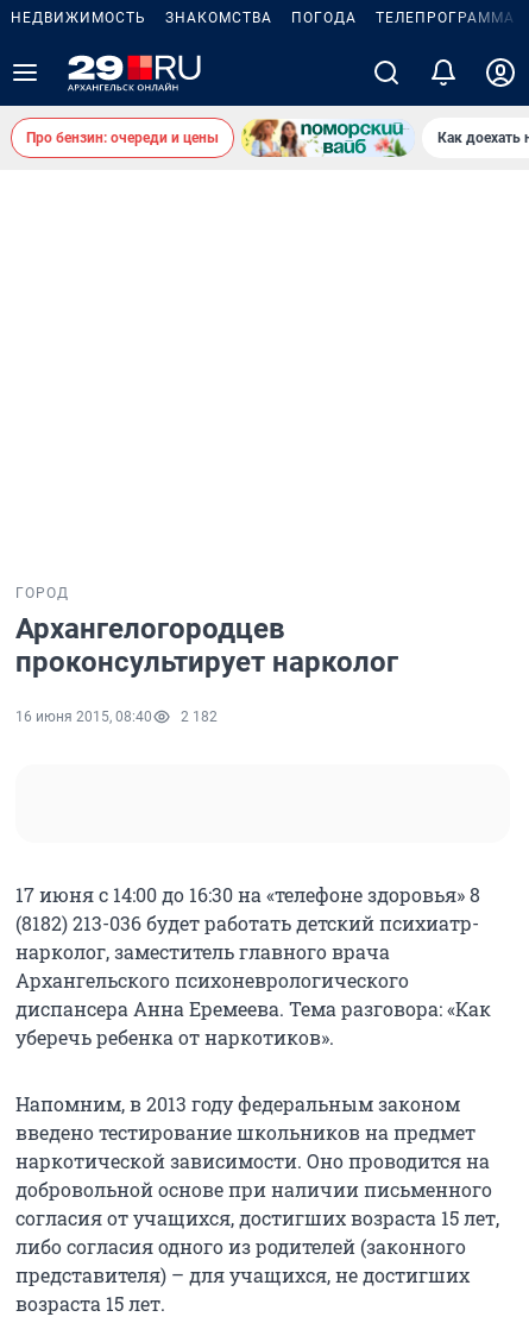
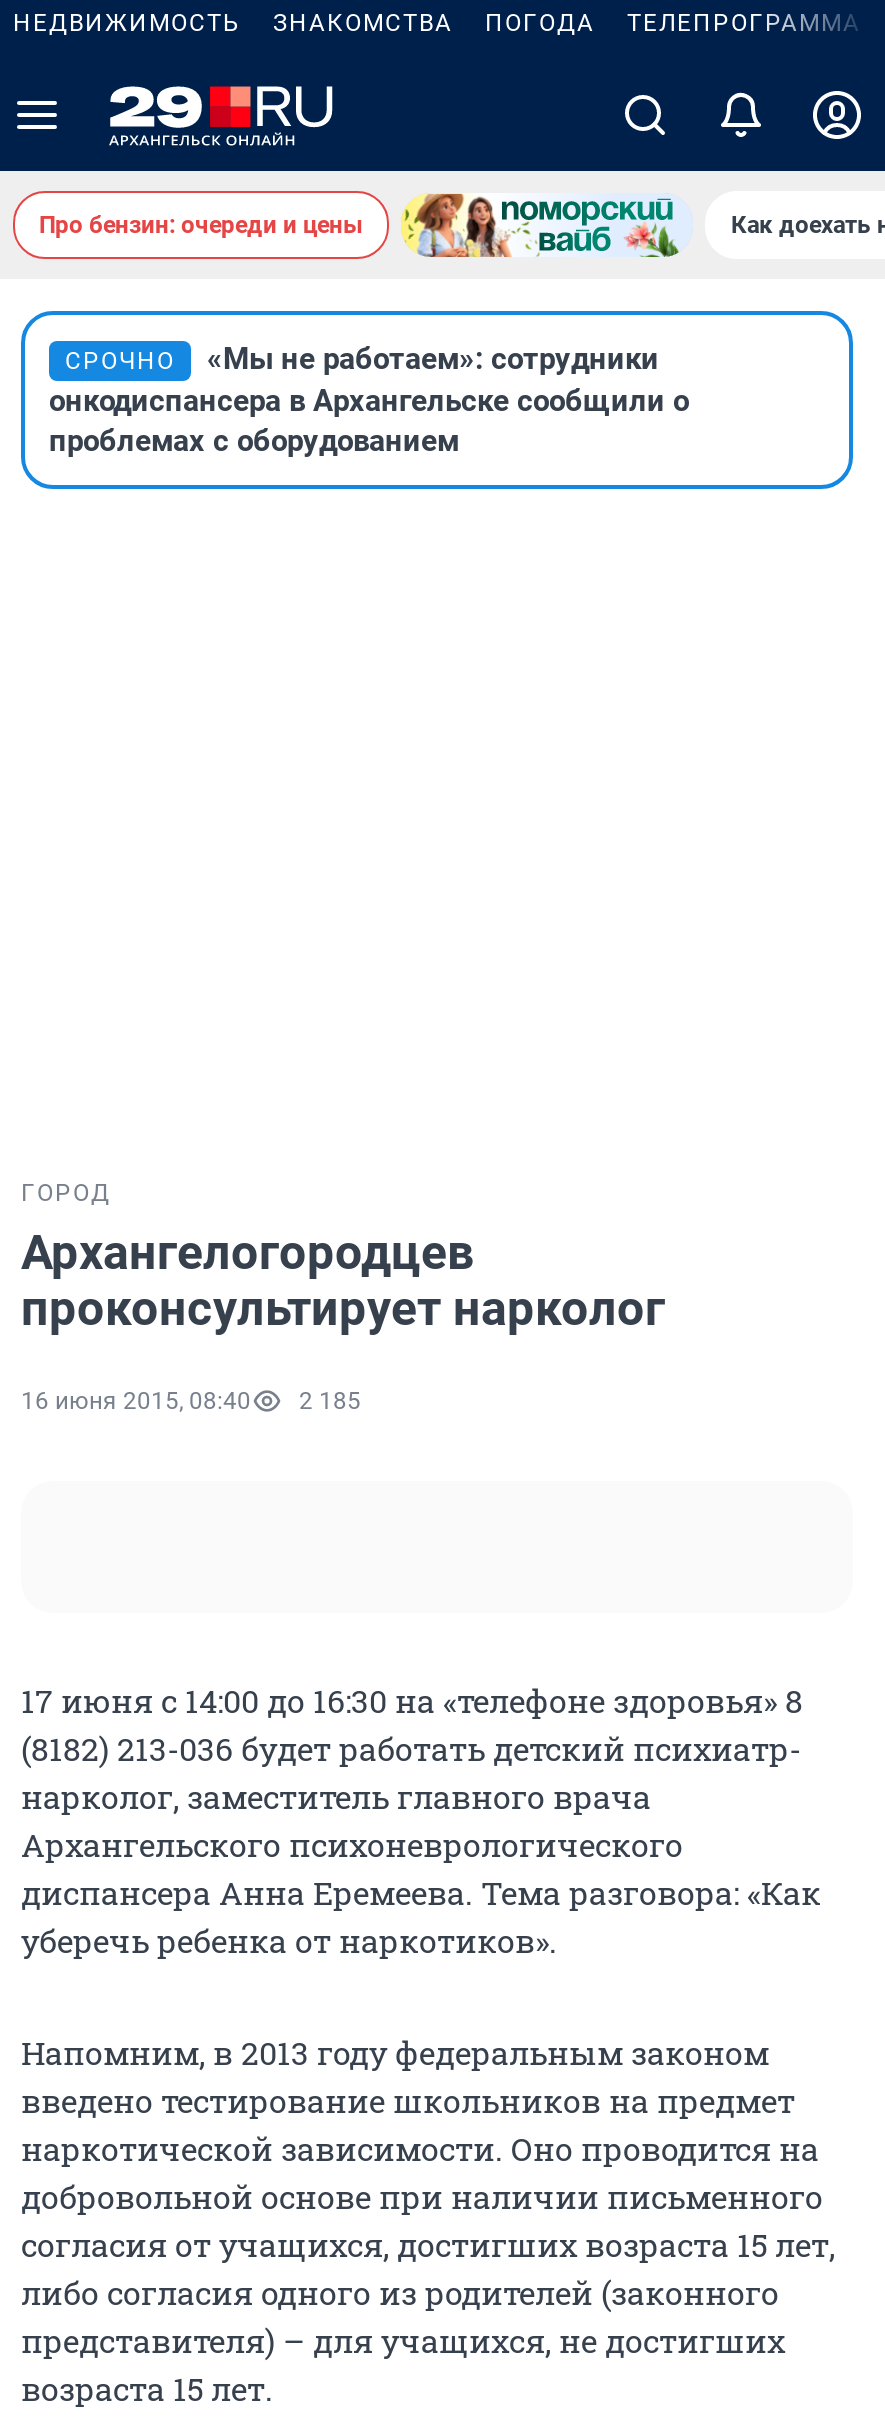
+ [image]
+ СРОЧНО
+ «Мы не работаем»: сотрудники
+ онкодиспансера в Архангельске сообщили о
+ проблемах с оборудованием

- 16 июня 2015, 08:40 2 182
+ 16 июня 2015, 08:40 2 185
